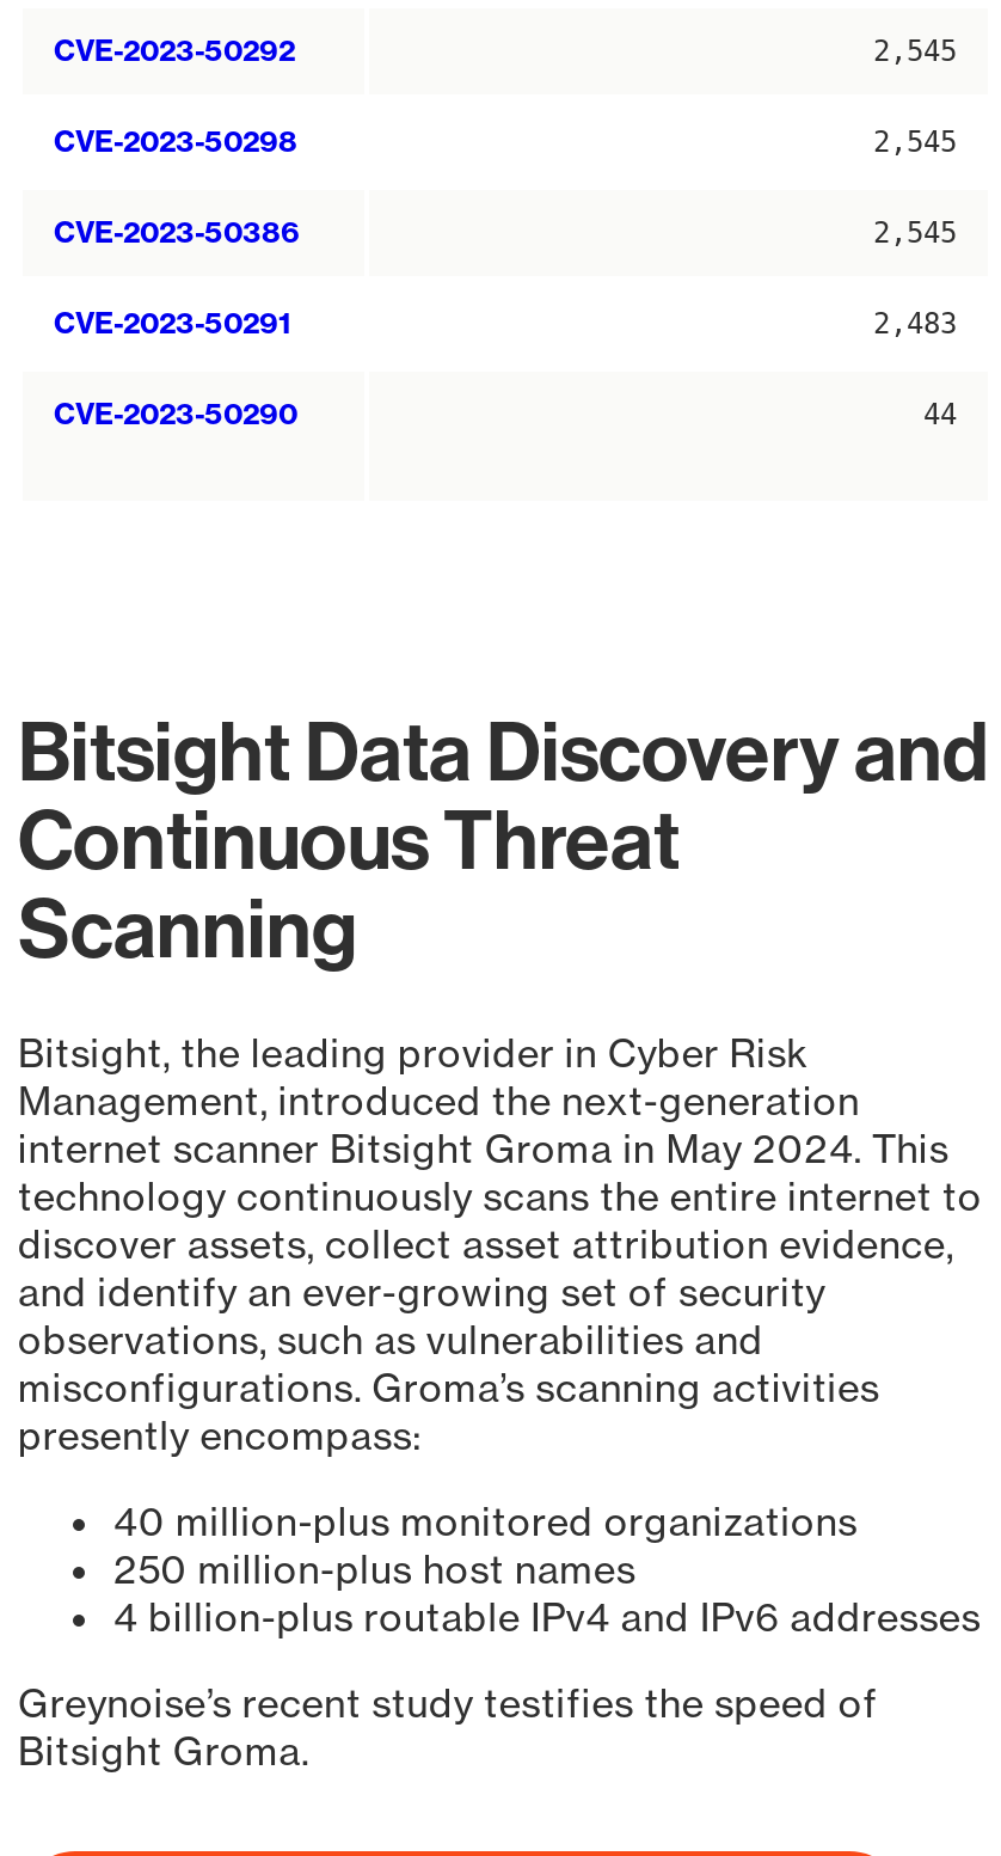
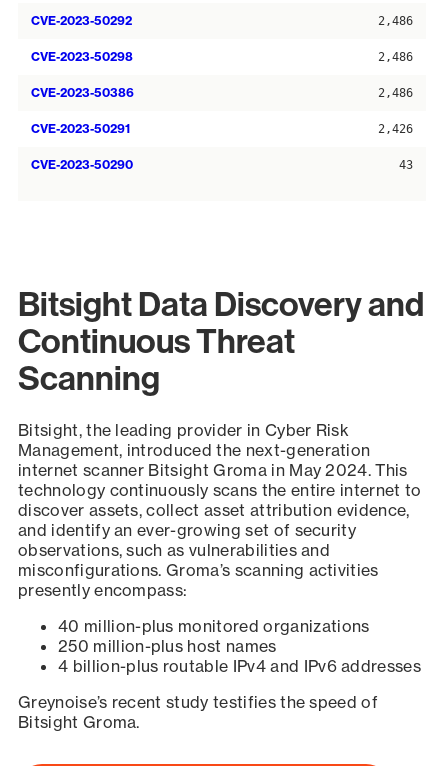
- 2,545
+ 2,486

- 2,545
+ 2,486

- 2,545
+ 2,486

- 2,483
+ 2,426

- 44
+ 43
